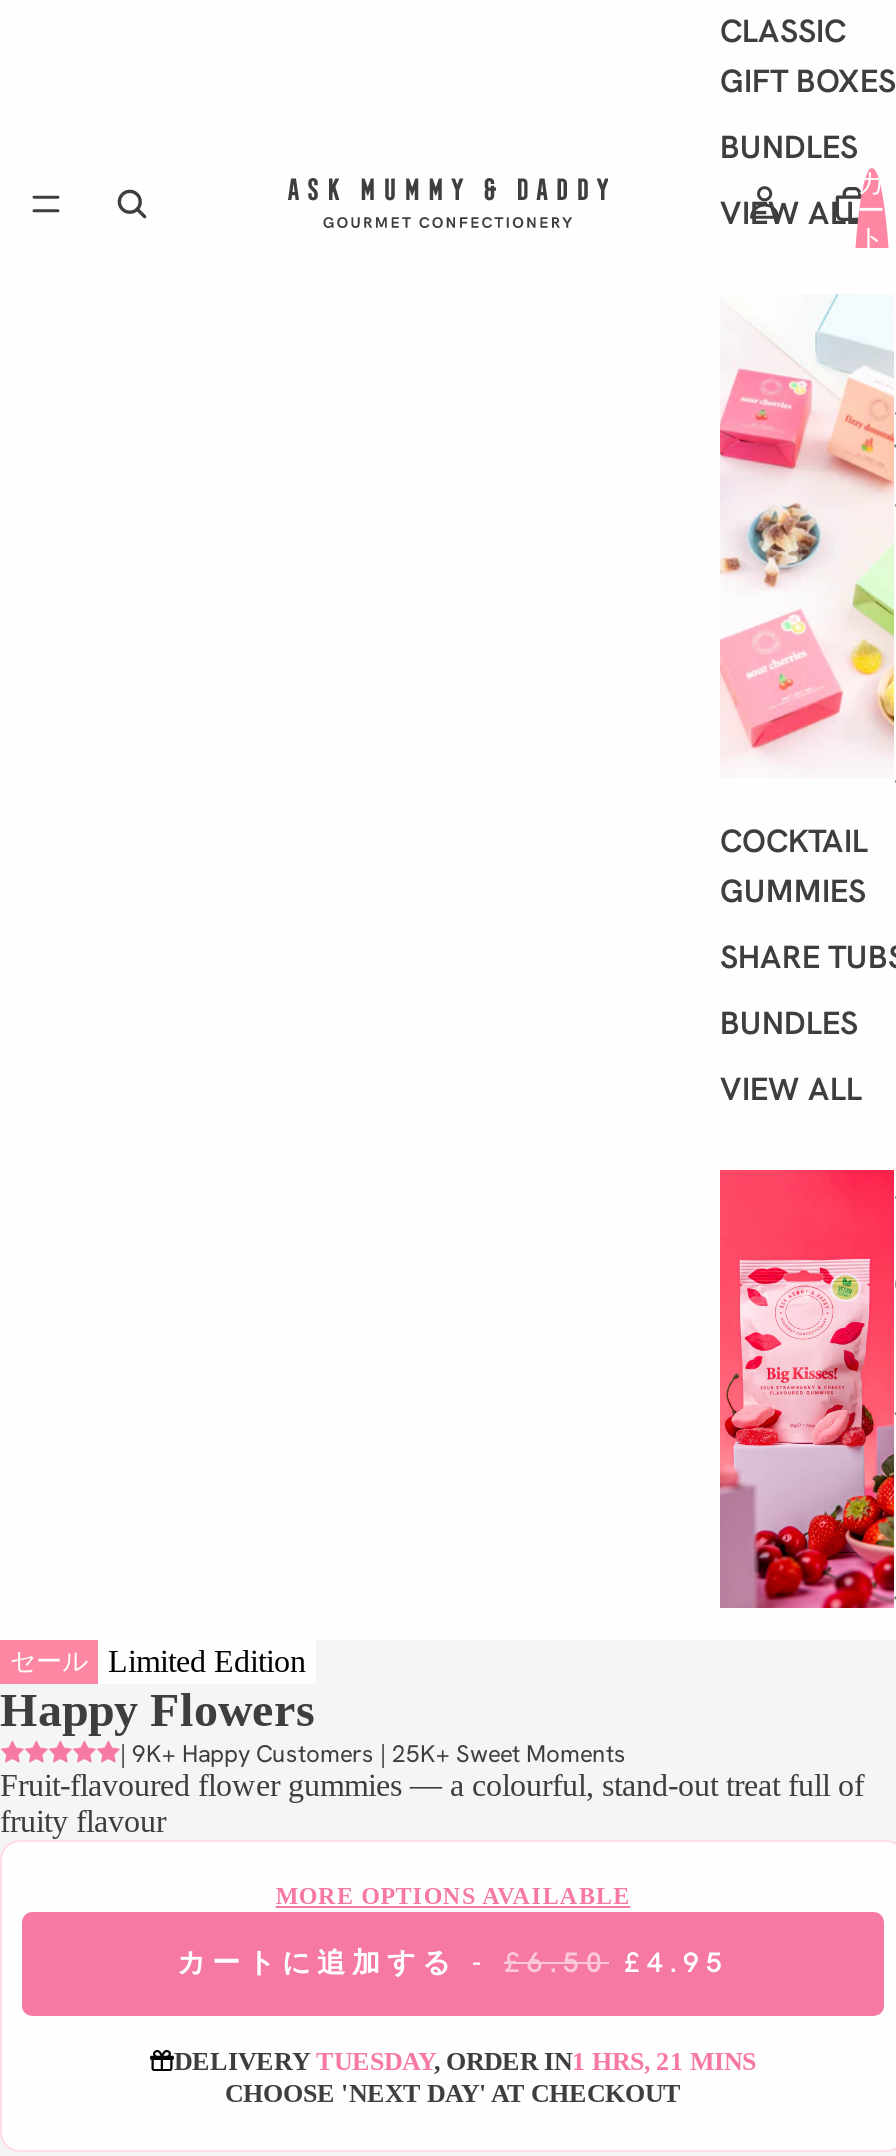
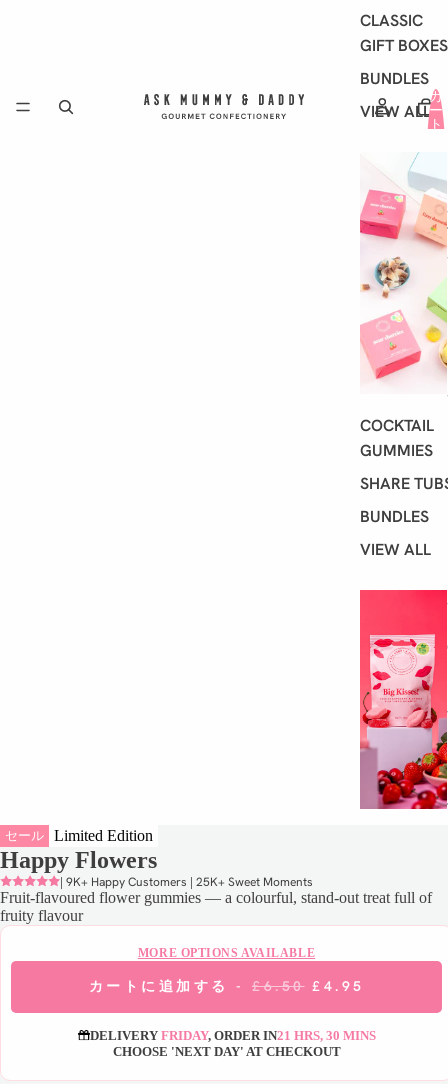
- DELIVERY TUESDAY, ORDER IN1 HRS, 21 MINS
+ DELIVERY FRIDAY, ORDER IN21 HRS, 30 MINS
